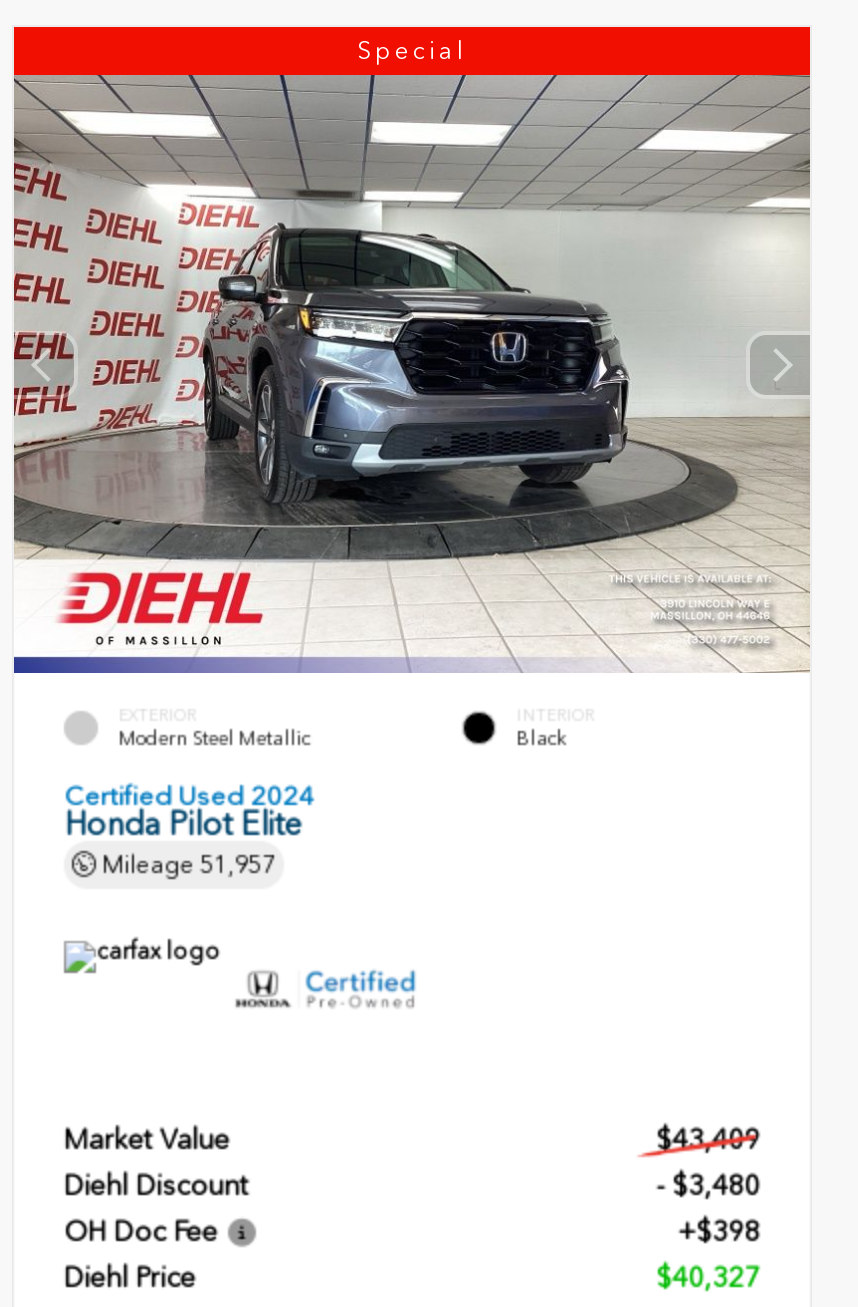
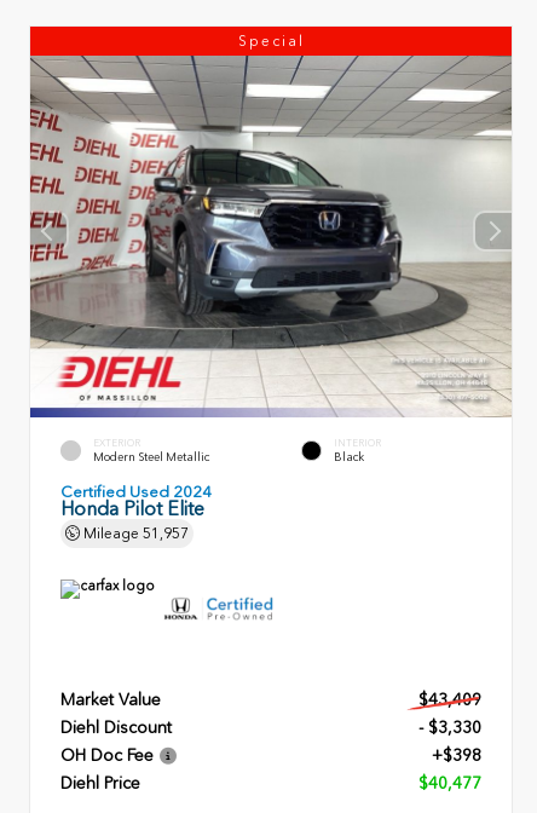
- - $3,480
+ - $3,330

- $40,327
+ $40,477
